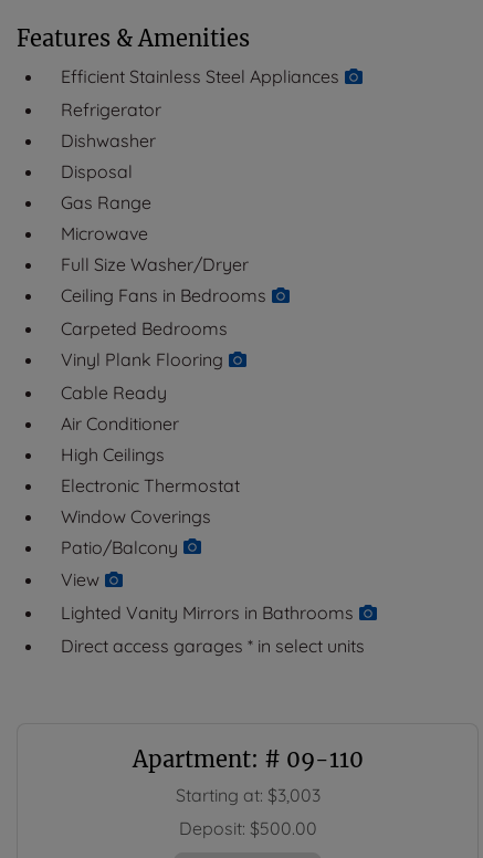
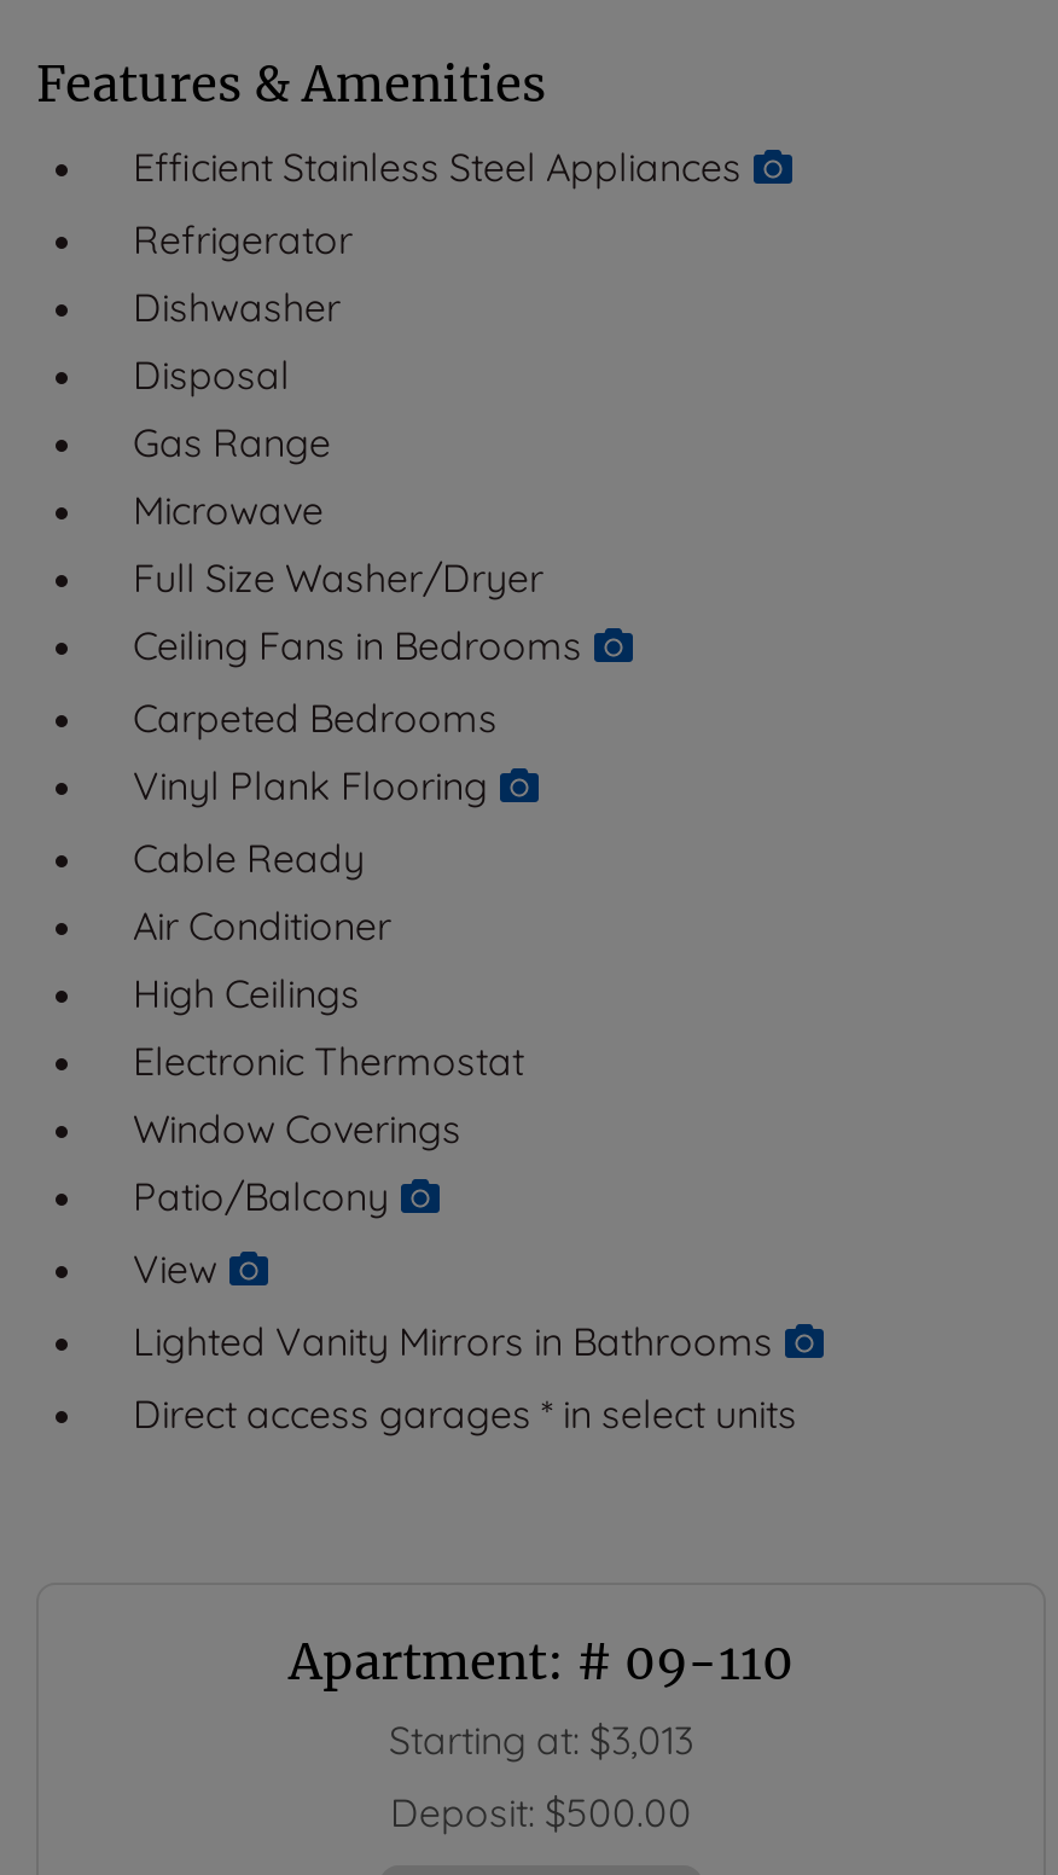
- Starting at: $3,003
+ Starting at: $3,013
